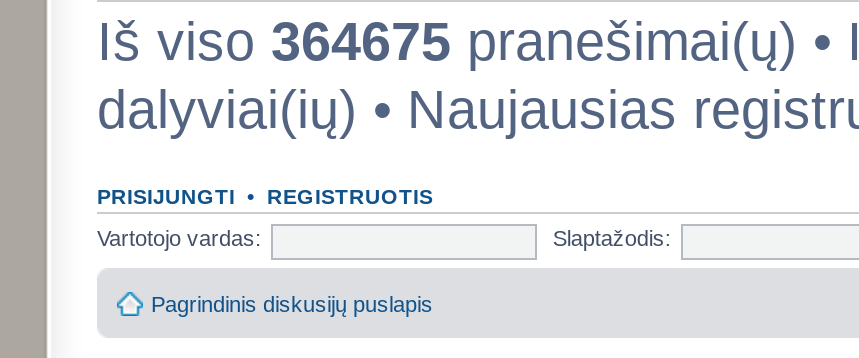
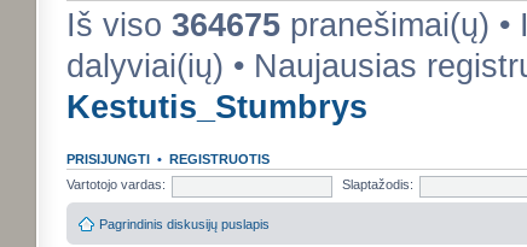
+ Kestutis_Stumbrys
